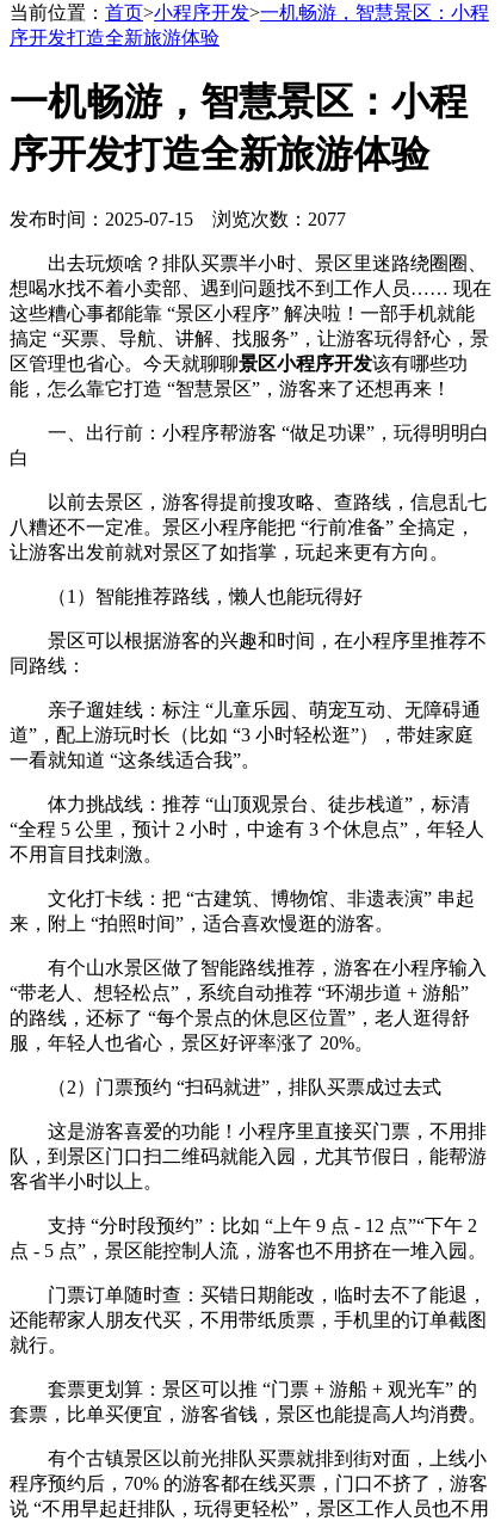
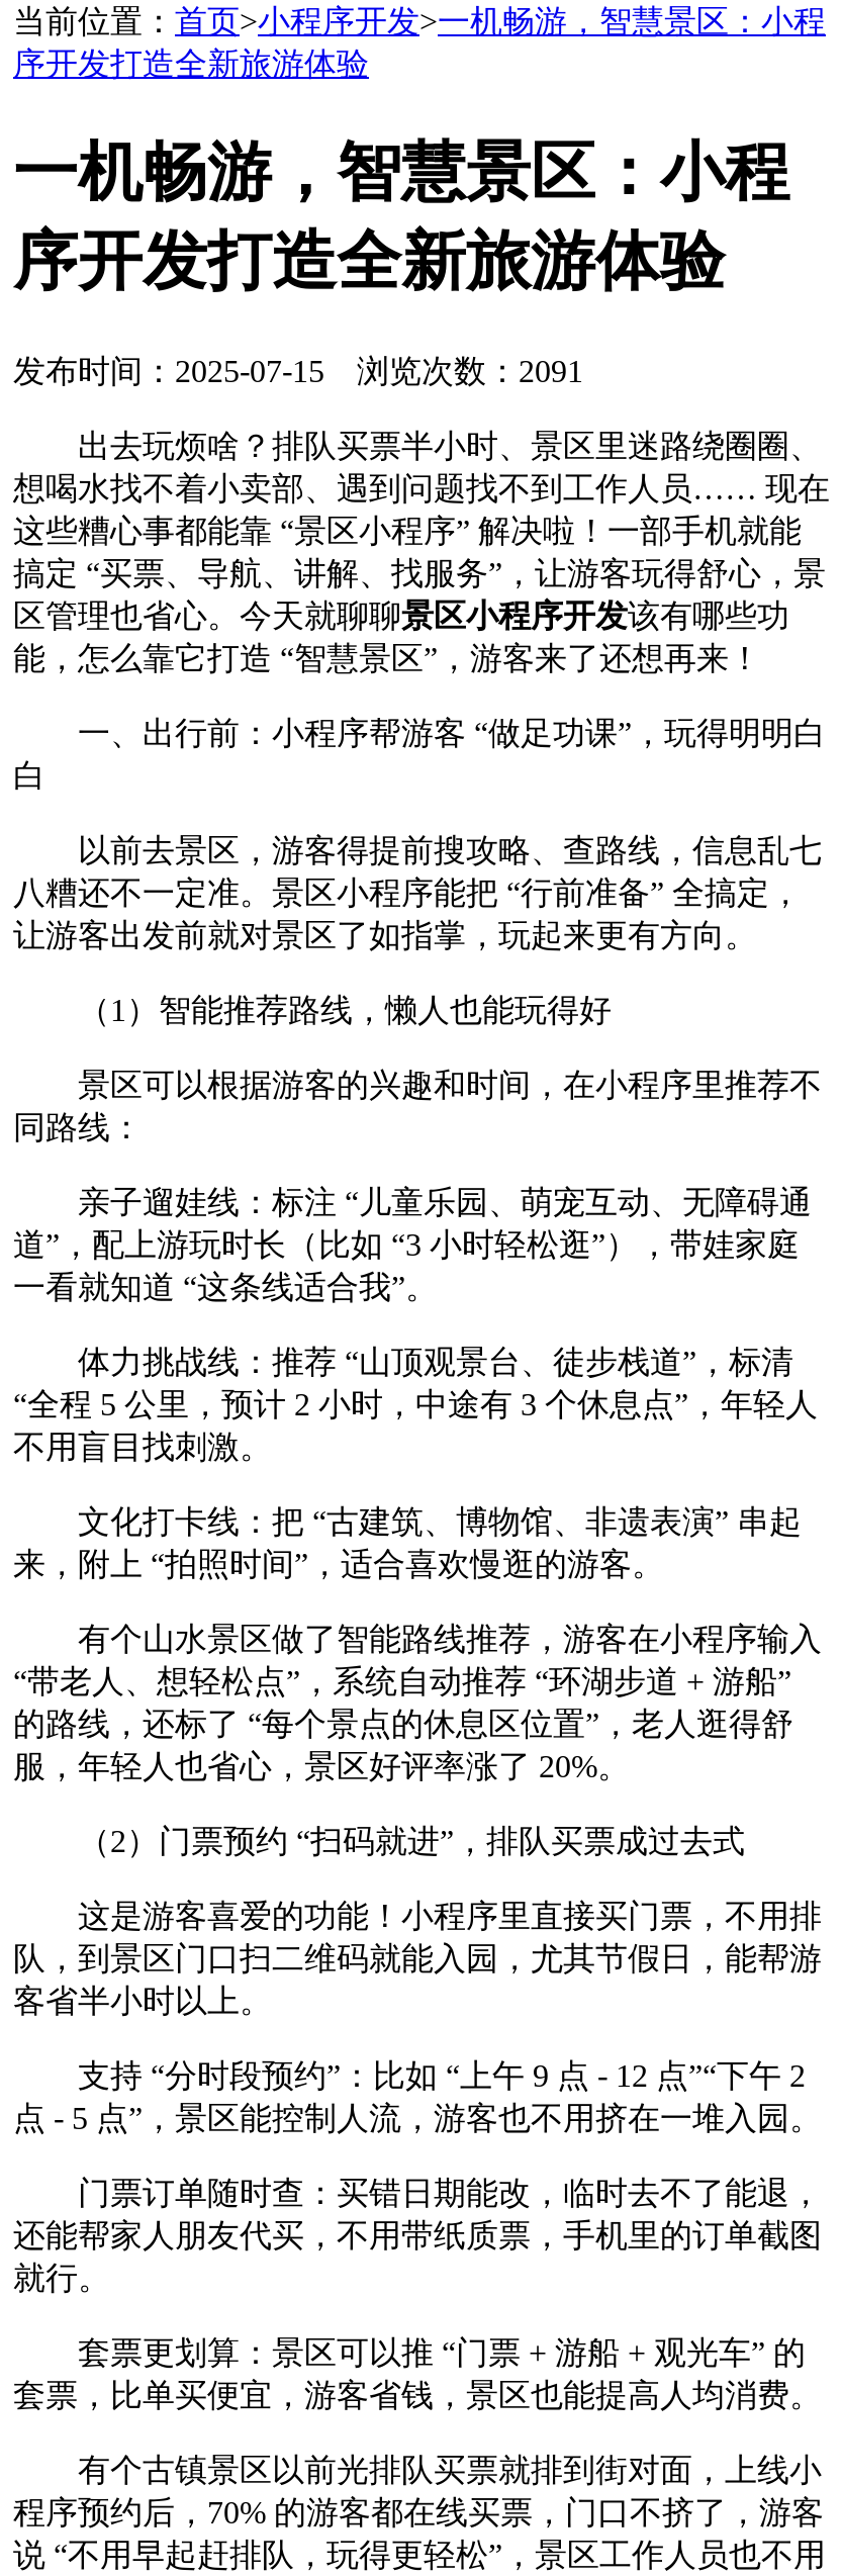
- 发布时间：2025-07-15 浏览次数：2077
+ 发布时间：2025-07-15 浏览次数：2091
